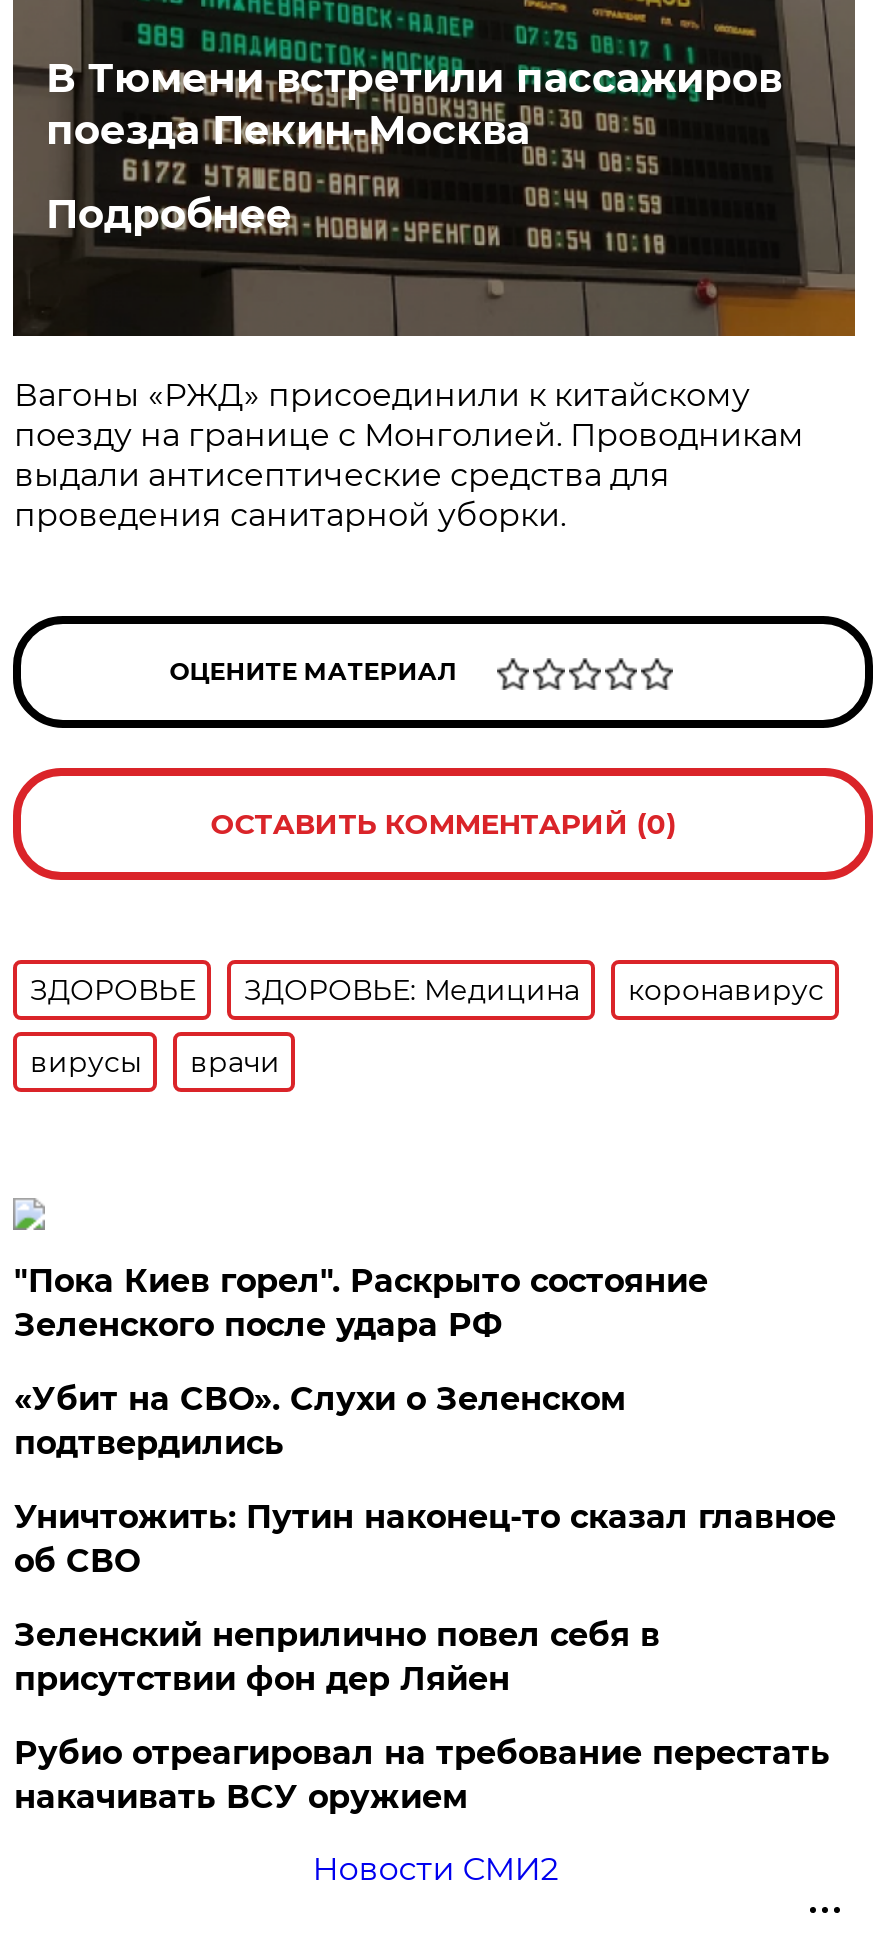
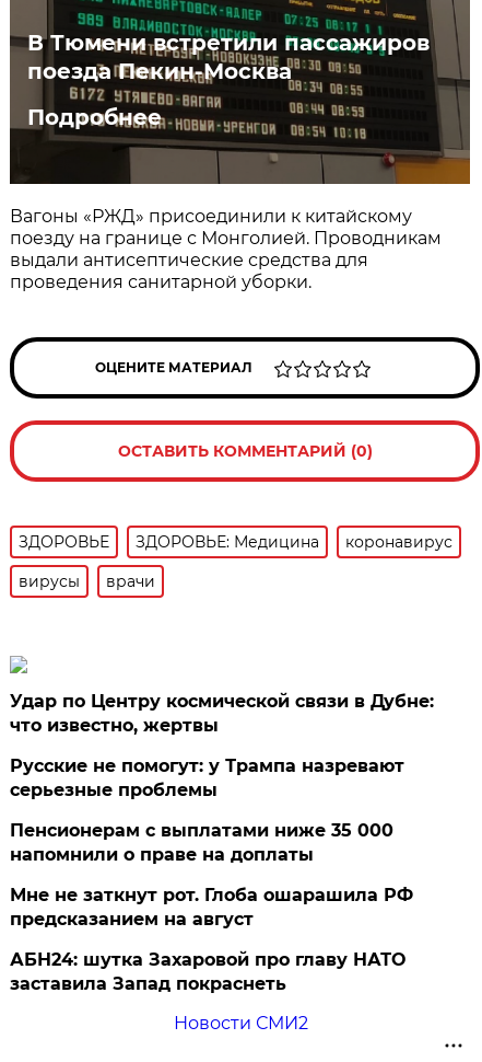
- "Пока Киев горел". Раскрыто состояние
- Зеленского после удара РФ
+ Удар по Центру космической связи в Дубне:
+ что известно, жертвы

- «Убит на СВО». Слухи о Зеленском
- подтвердились
+ Русские не помогут: у Трампа назревают
+ серьезные проблемы

- Уничтожить: Путин наконец-то сказал главное
- об СВО
+ Пенсионерам с выплатами ниже 35 000
+ напомнили о праве на доплаты

- Зеленский неприлично повел cебя в
- присутствии фон дер Ляйен
+ Мне не заткнут рот. Глоба ошарашила РФ
+ предсказанием на август

- Рубио отреагировал на требование перестать
- накачивать ВСУ оружием
+ АБН24: шутка Захаровой про главу НАТО
+ заставила Запад покраснеть
